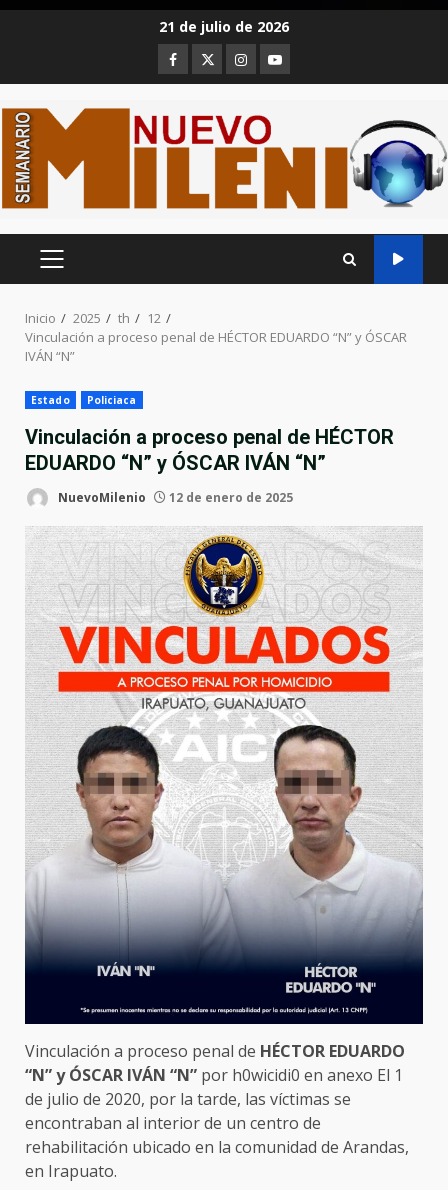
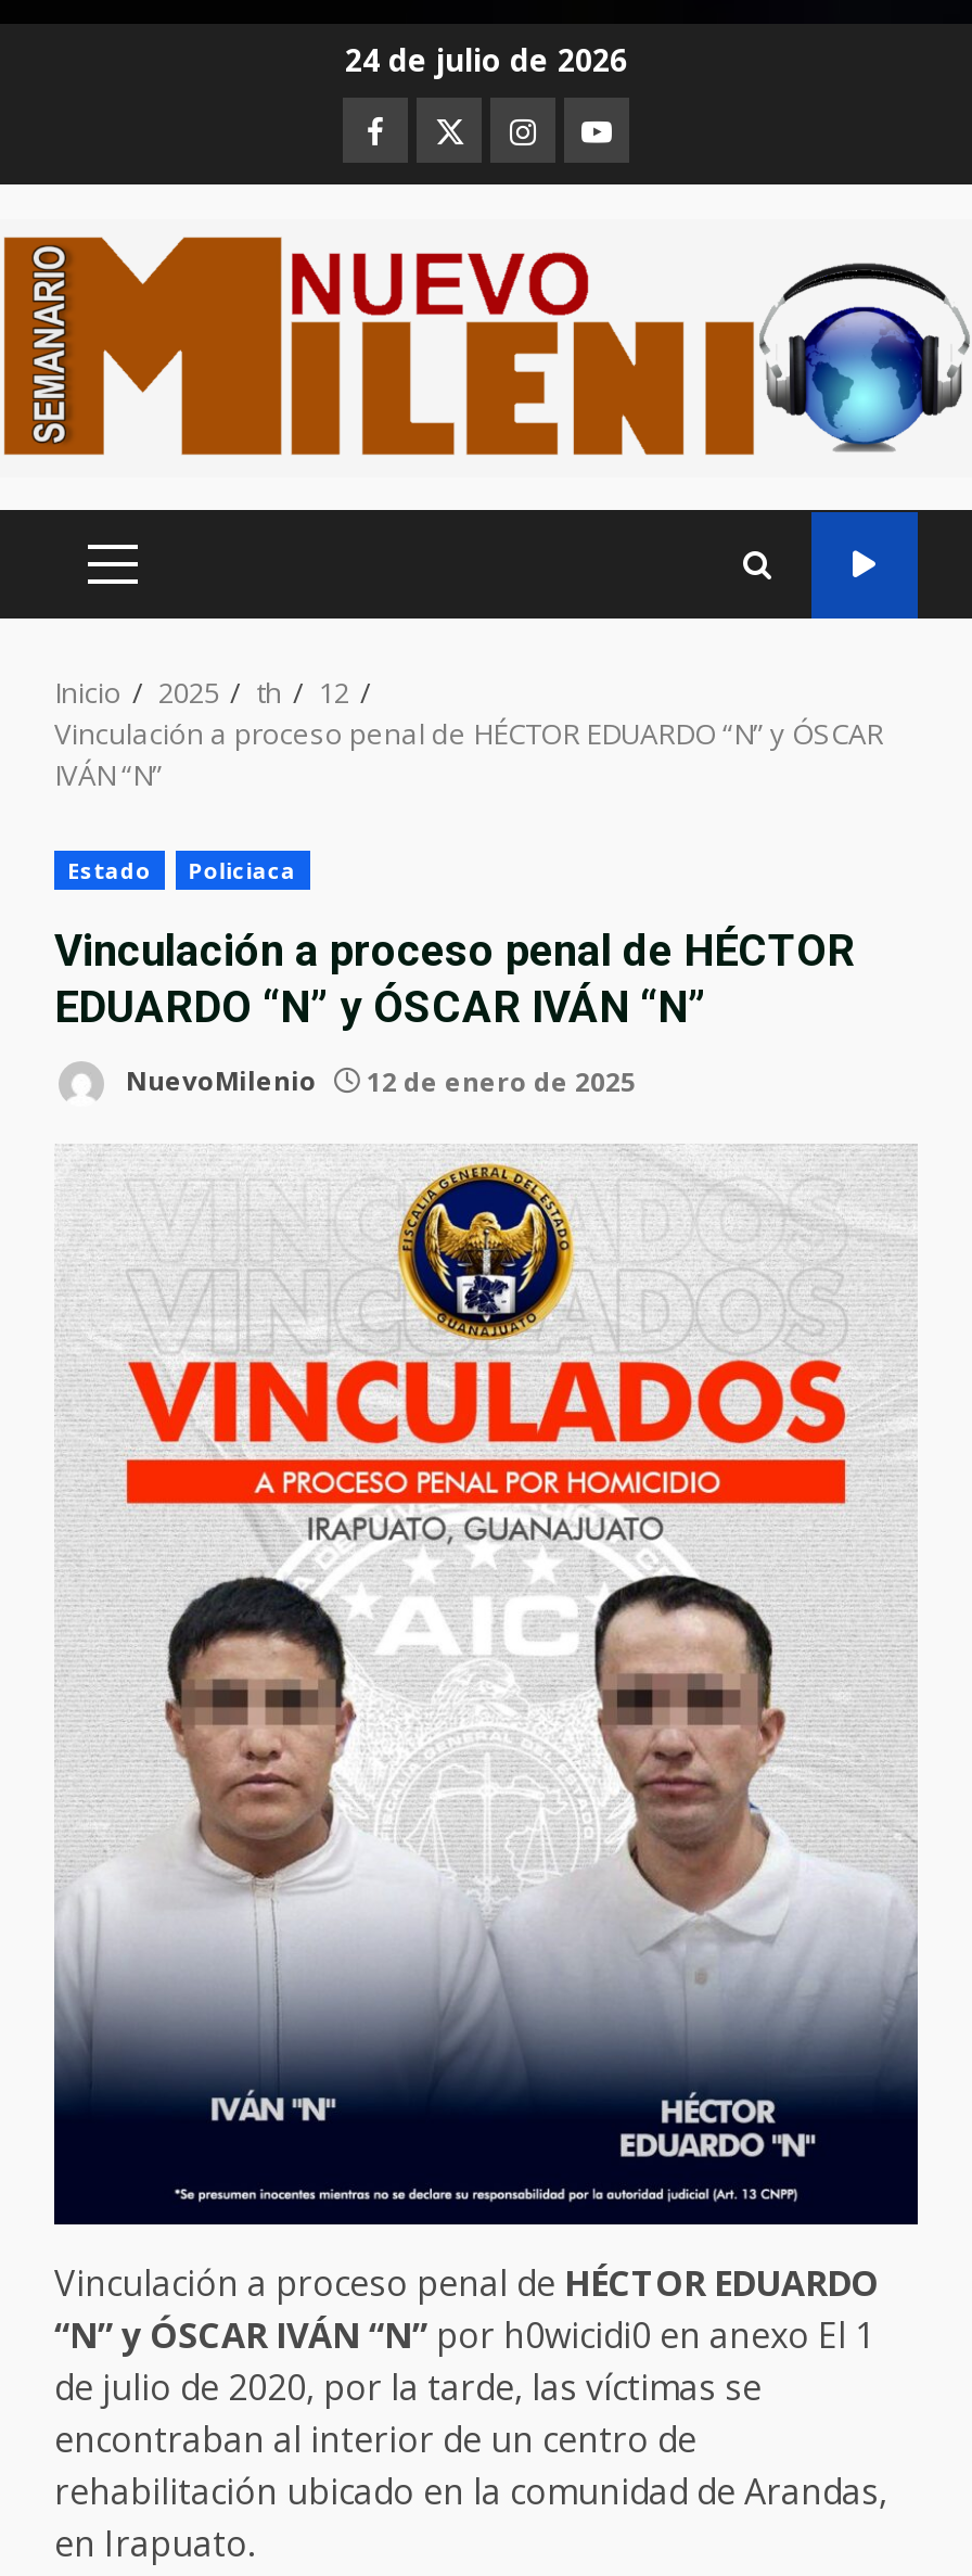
- 21 de julio de 2026
+ 24 de julio de 2026
